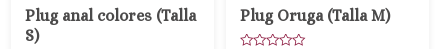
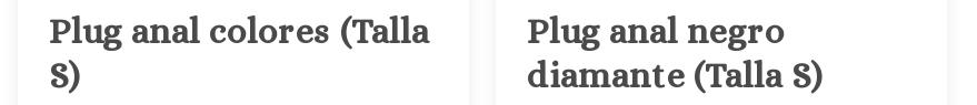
- Plug Oruga (Talla M)
+ Plug anal negro
+ diamante (Talla S)
